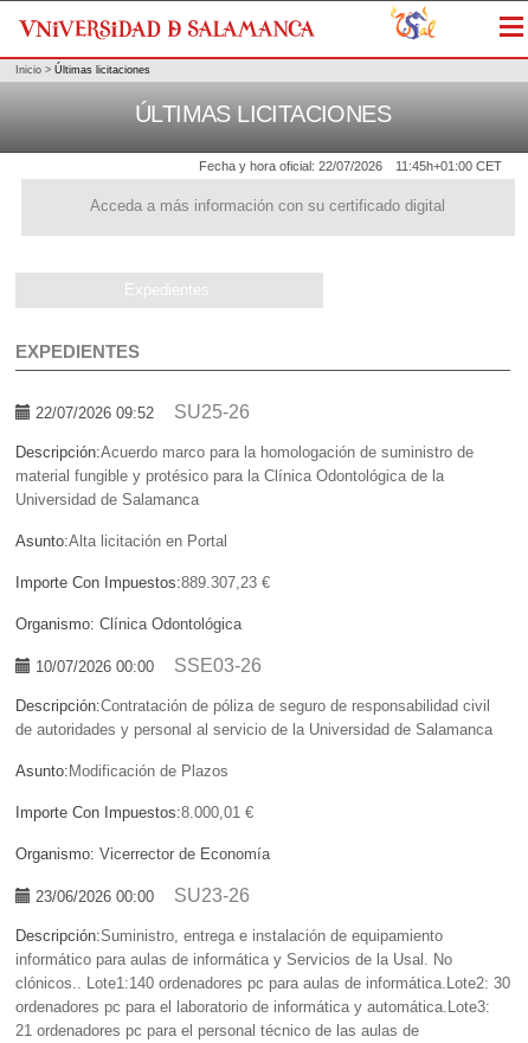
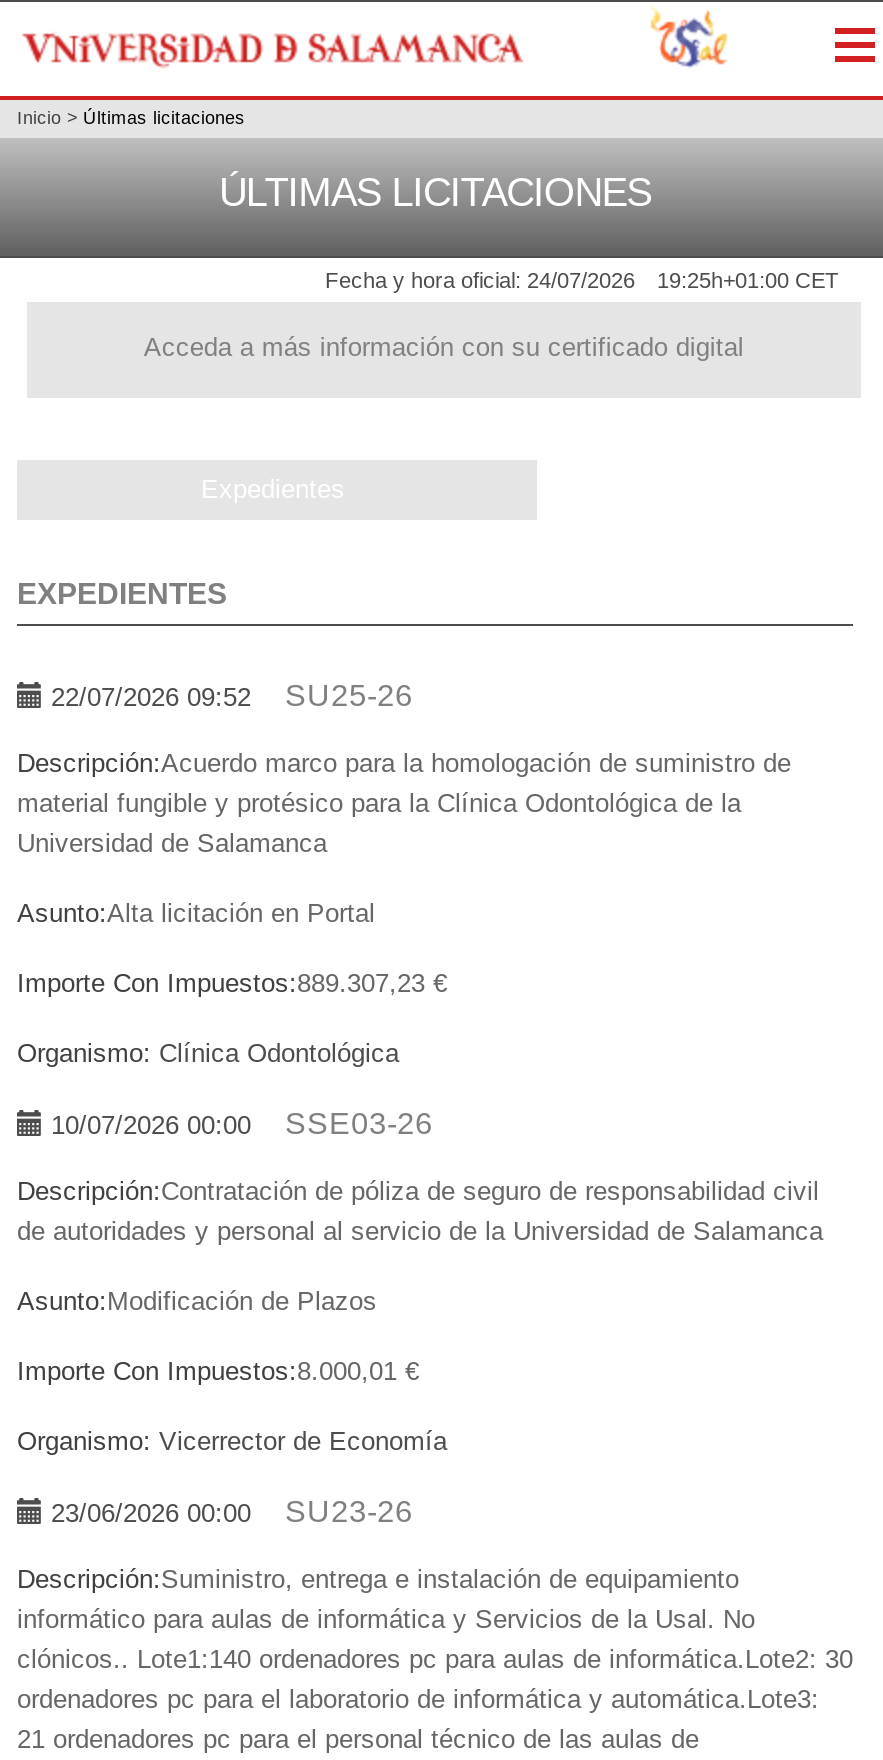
- Fecha y hora oficial: 22/07/2026
+ Fecha y hora oficial: 24/07/2026

- 11:45h+01:00 CET
+ 19:25h+01:00 CET
